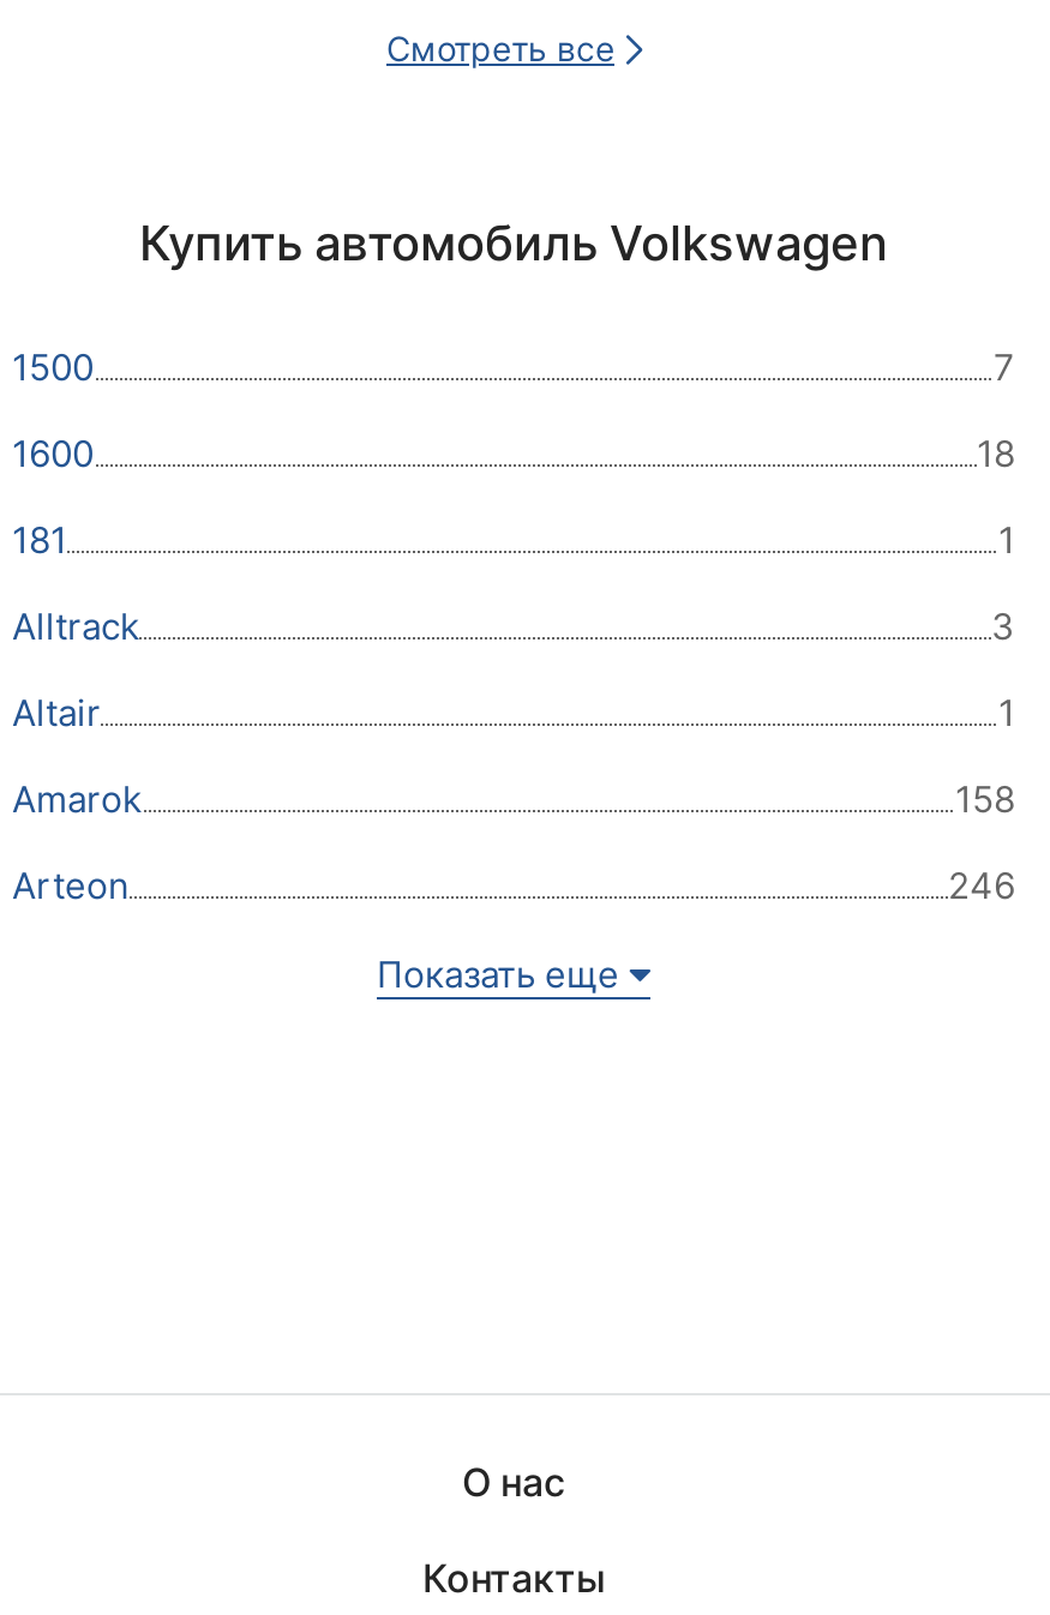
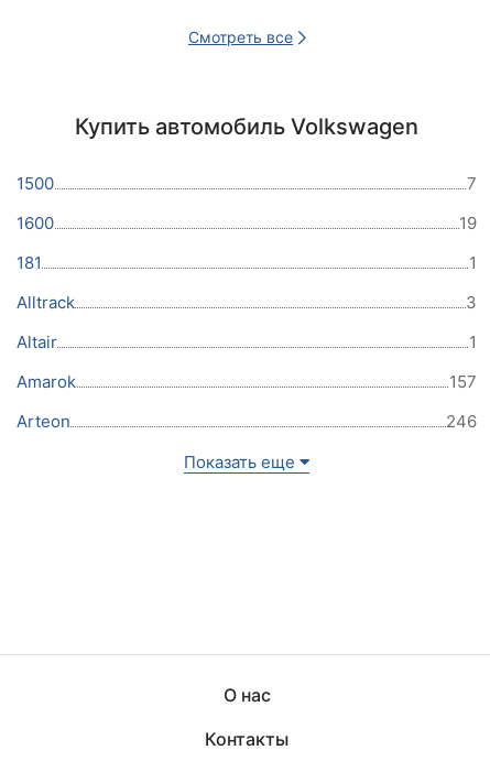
- 18
+ 19

- 158
+ 157
